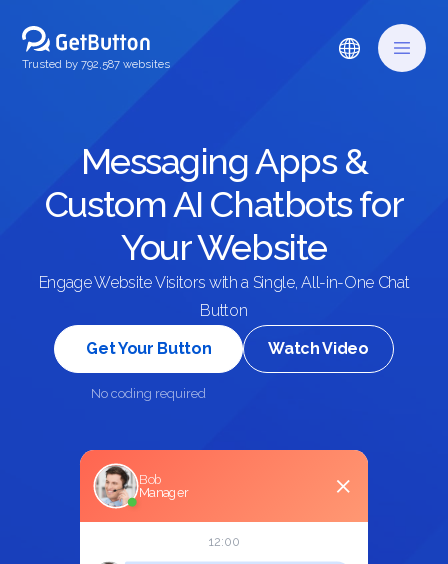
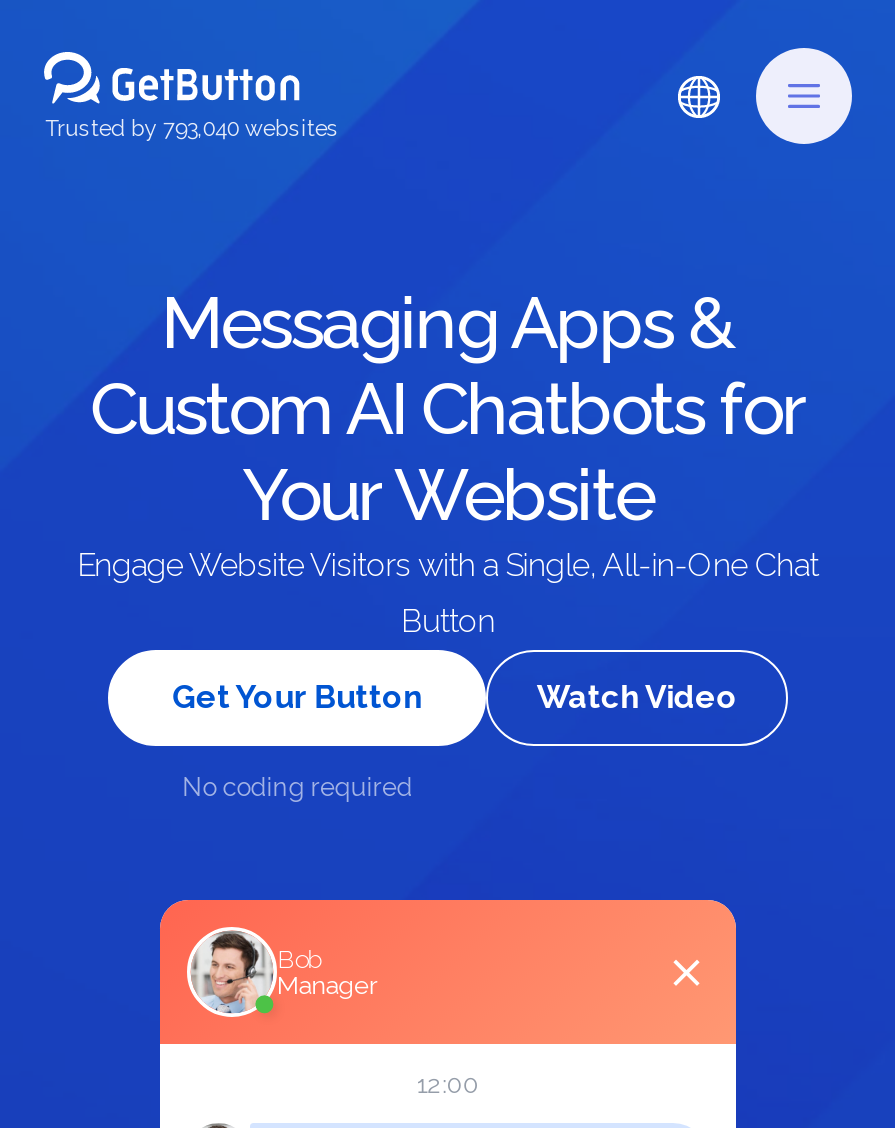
- Trusted by 792,587 websites
+ Trusted by 793,040 websites
